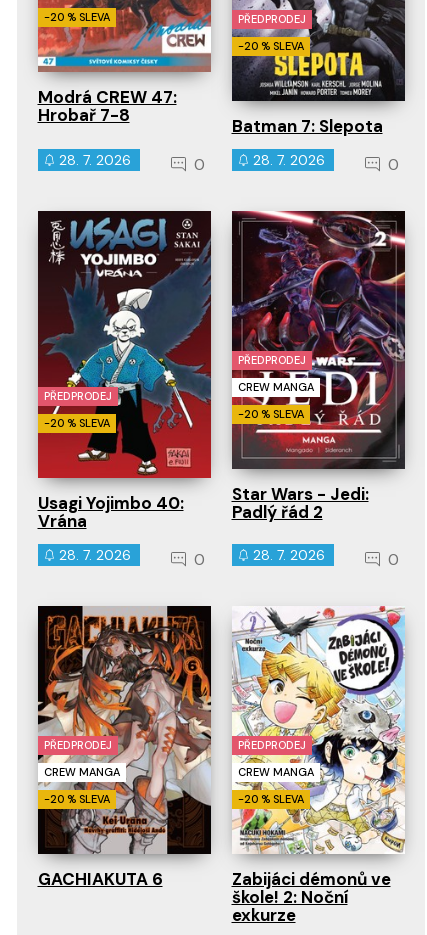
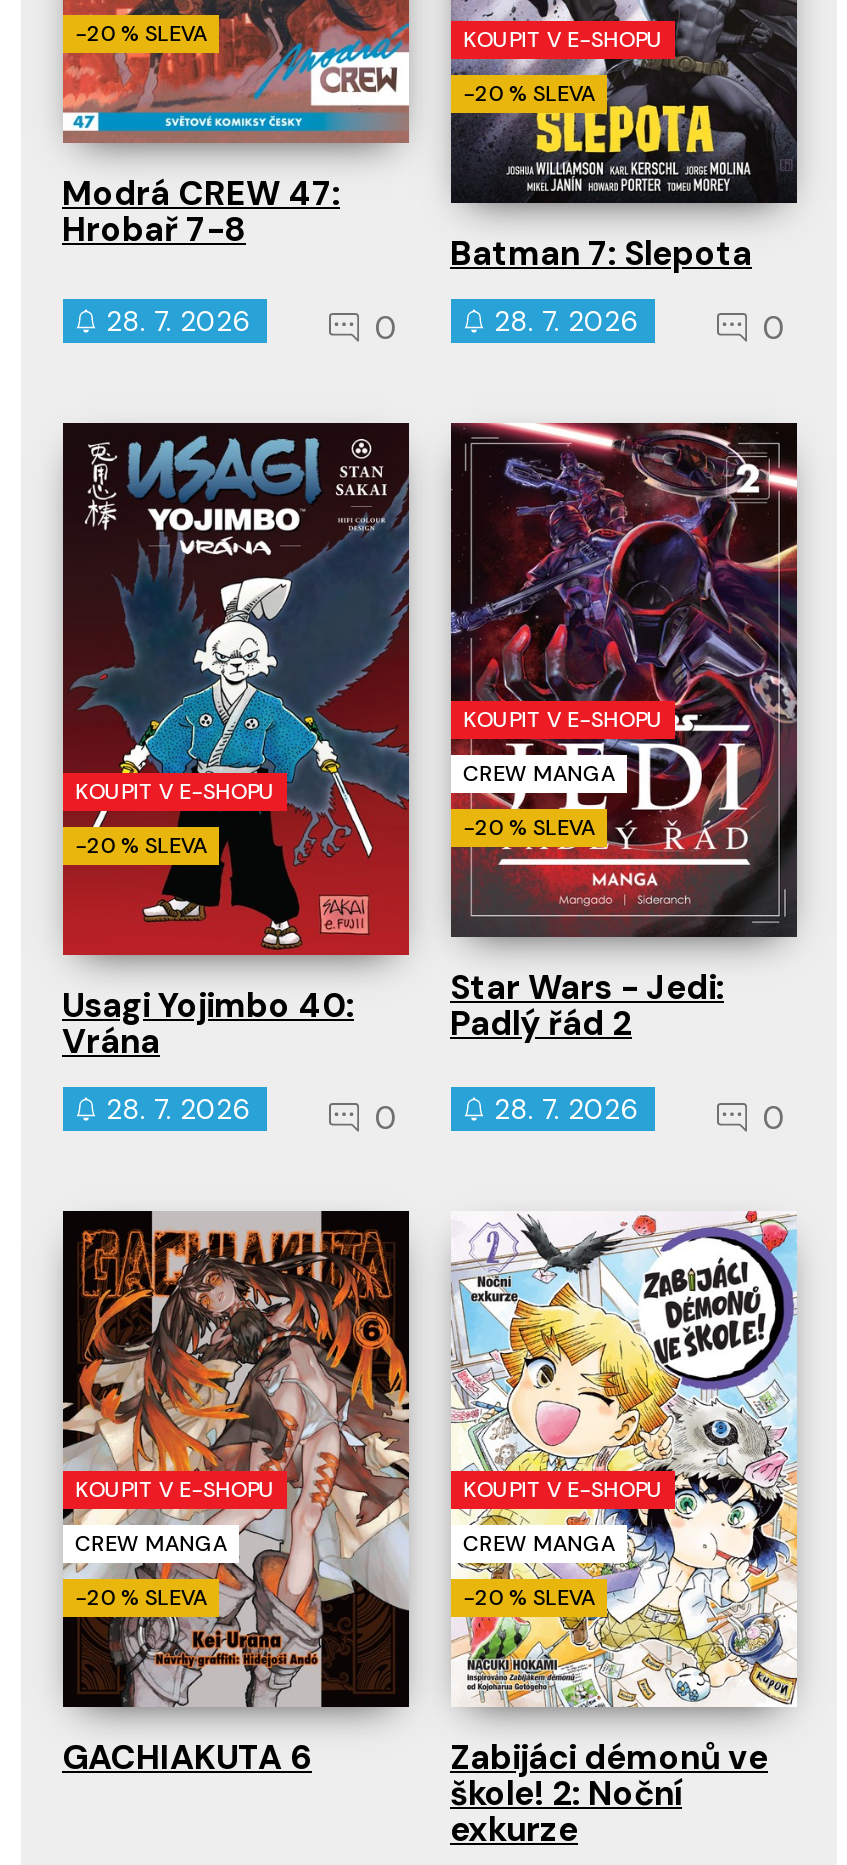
- PŘEDPRODEJ
+ KOUPIT V E-SHOPU

- PŘEDPRODEJ
+ KOUPIT V E-SHOPU

- PŘEDPRODEJ
+ KOUPIT V E-SHOPU

- PŘEDPRODEJ
+ KOUPIT V E-SHOPU

- PŘEDPRODEJ
+ KOUPIT V E-SHOPU
